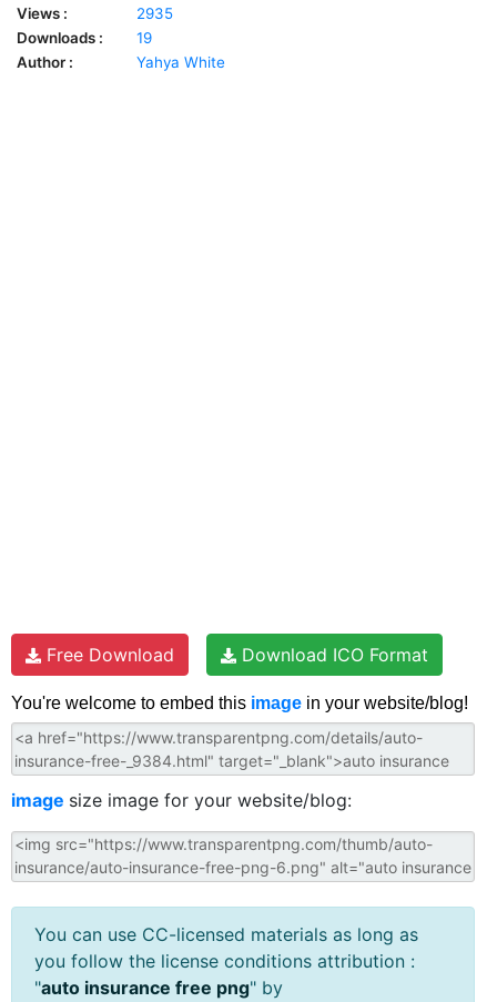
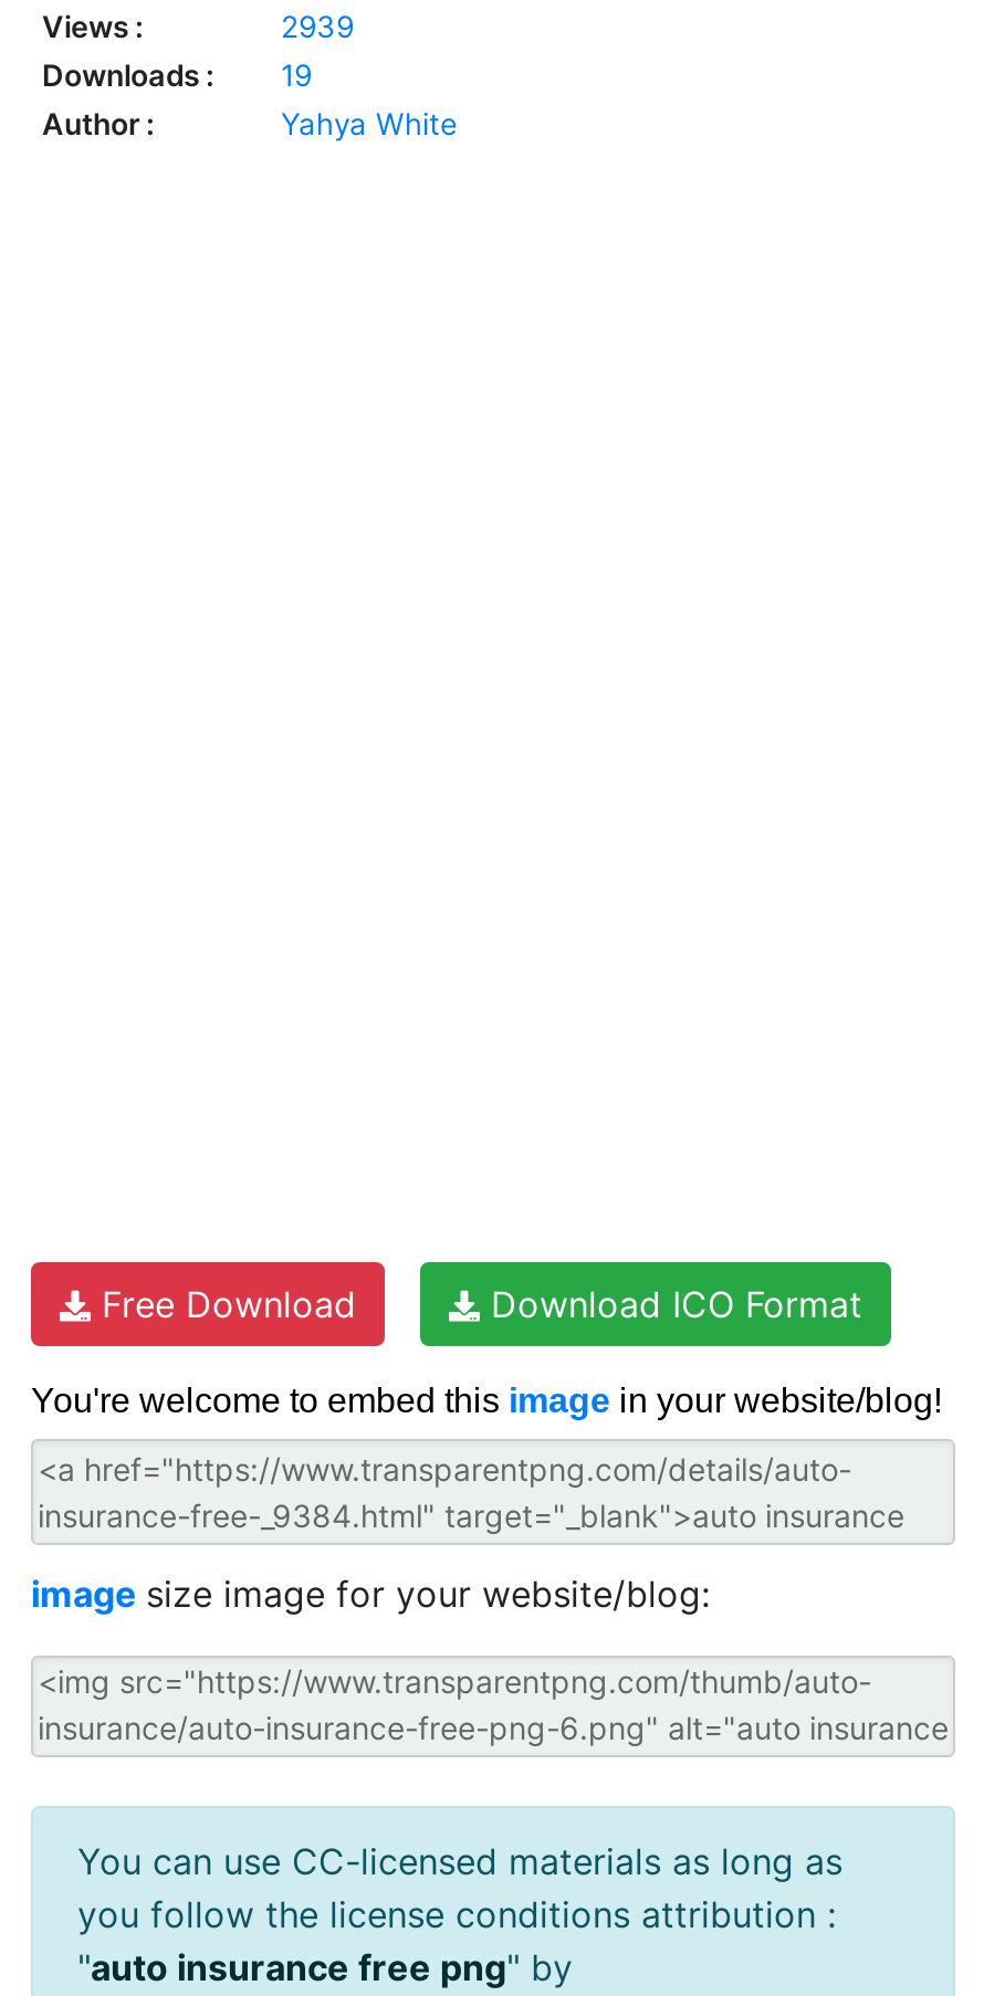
- 2935
+ 2939
